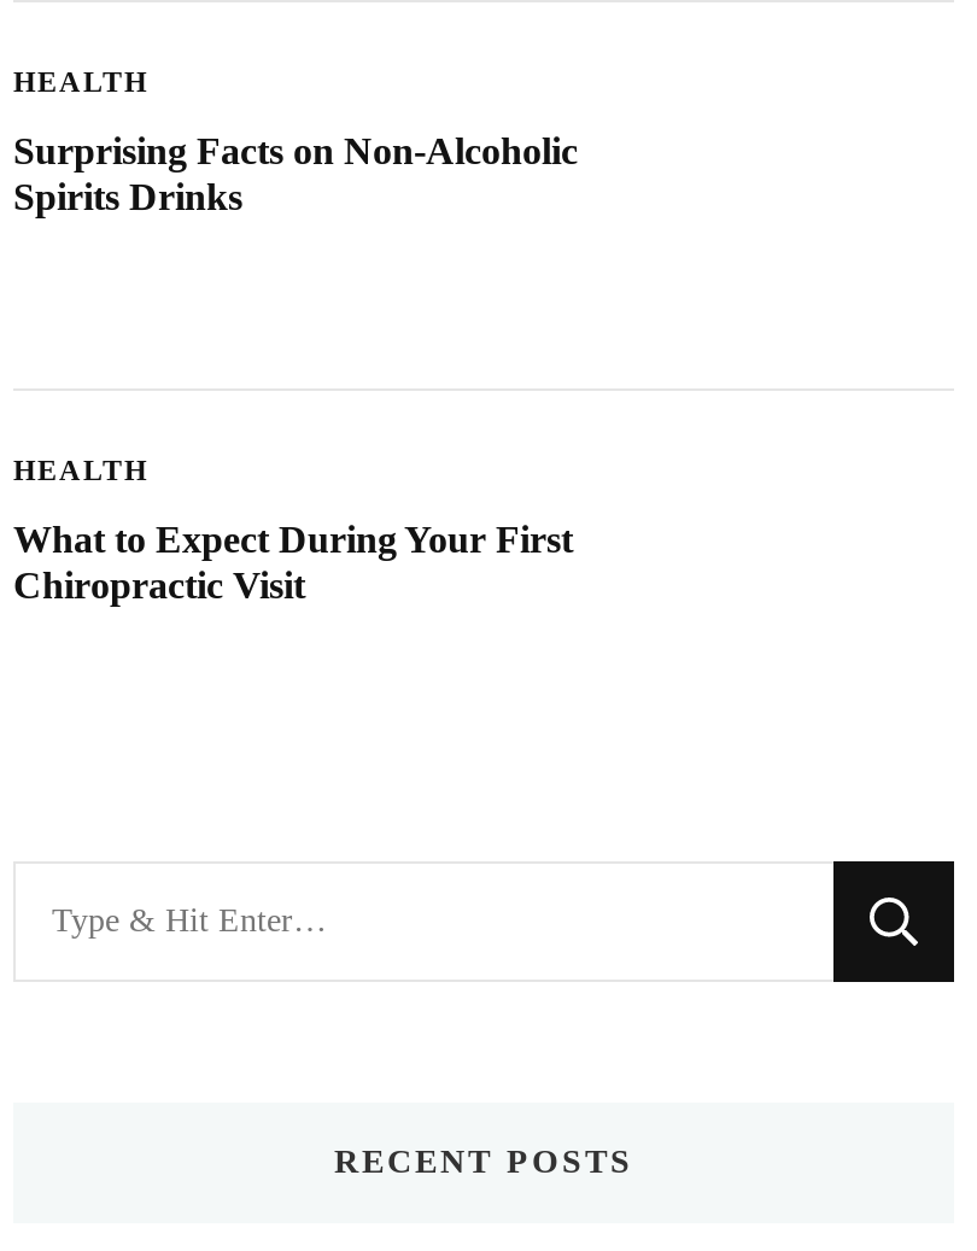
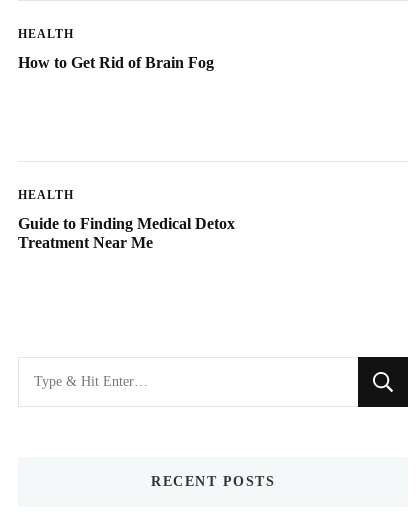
- Surprising Facts on Non-Alcoholic
- Spirits Drinks
+ How to Get Rid of Brain Fog

- What to Expect During Your First
- Chiropractic Visit
+ Guide to Finding Medical Detox
+ Treatment Near Me
